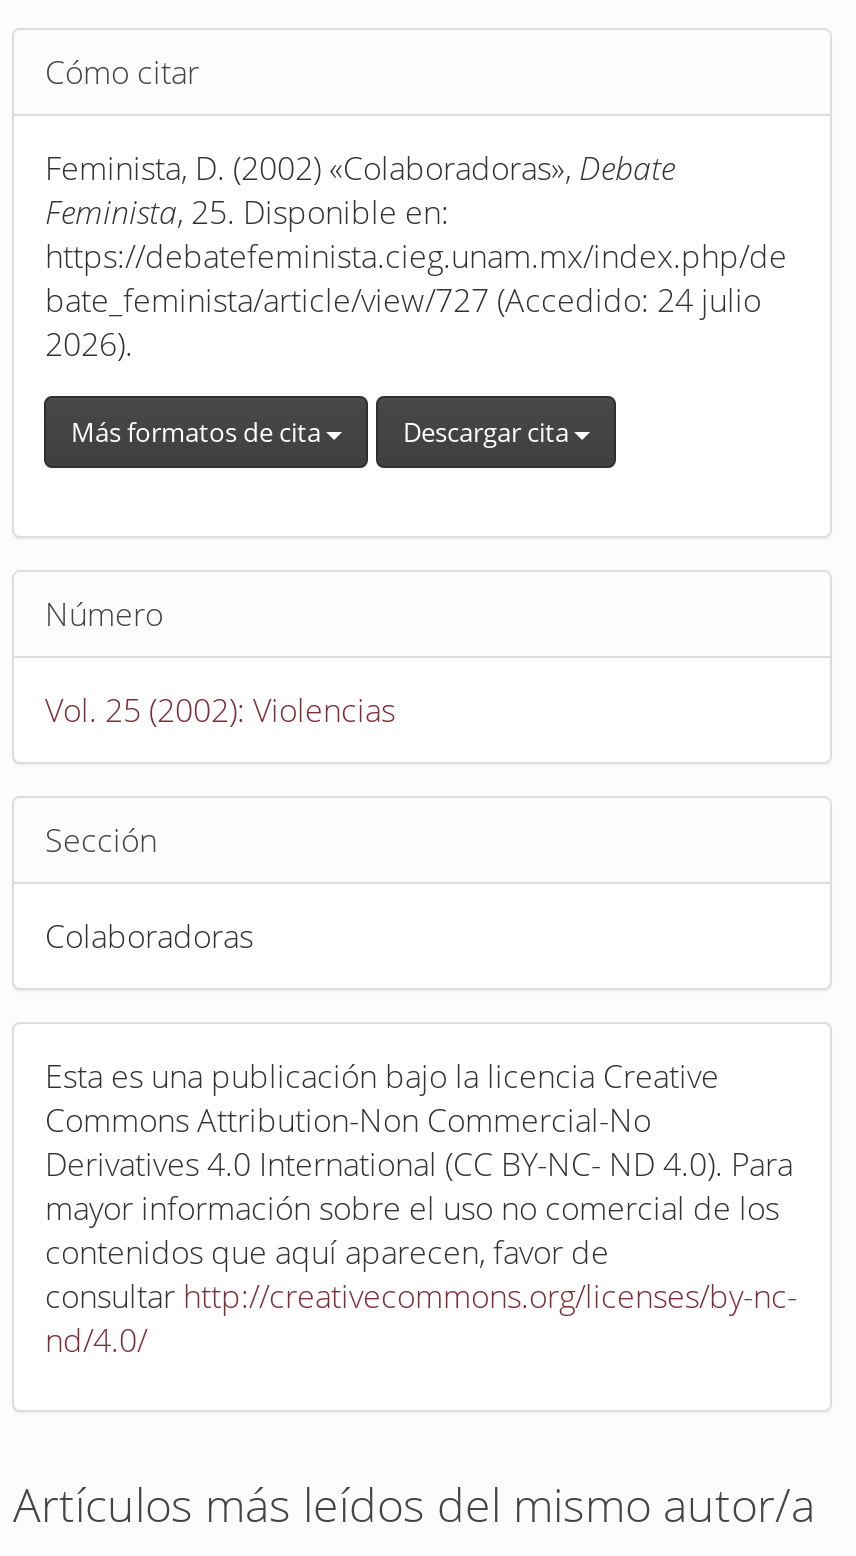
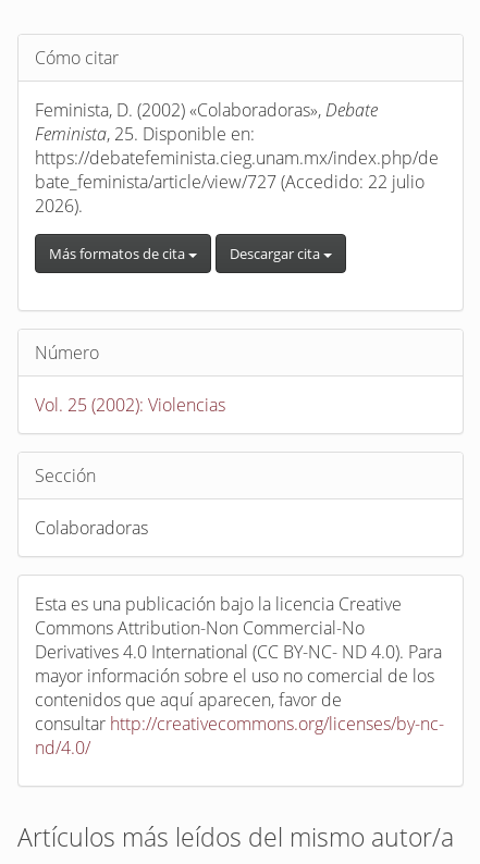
- bate_feminista/article/view/727 (Accedido: 24 julio
+ bate_feminista/article/view/727 (Accedido: 22 julio
